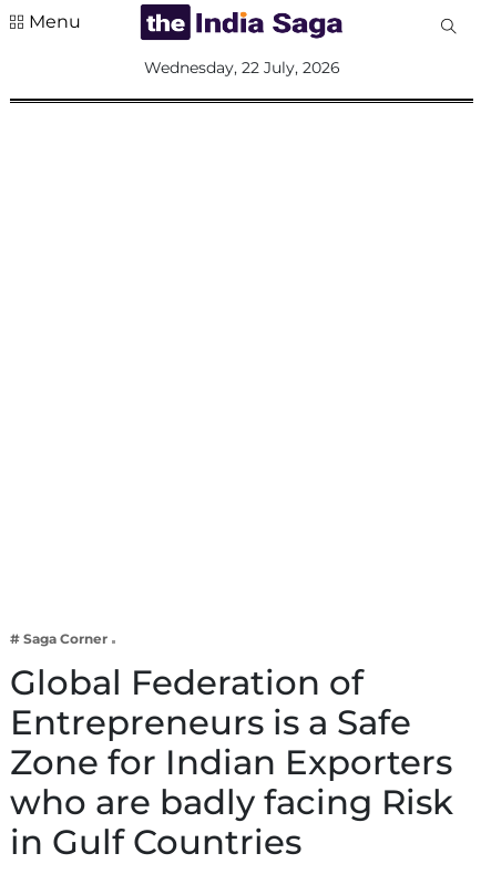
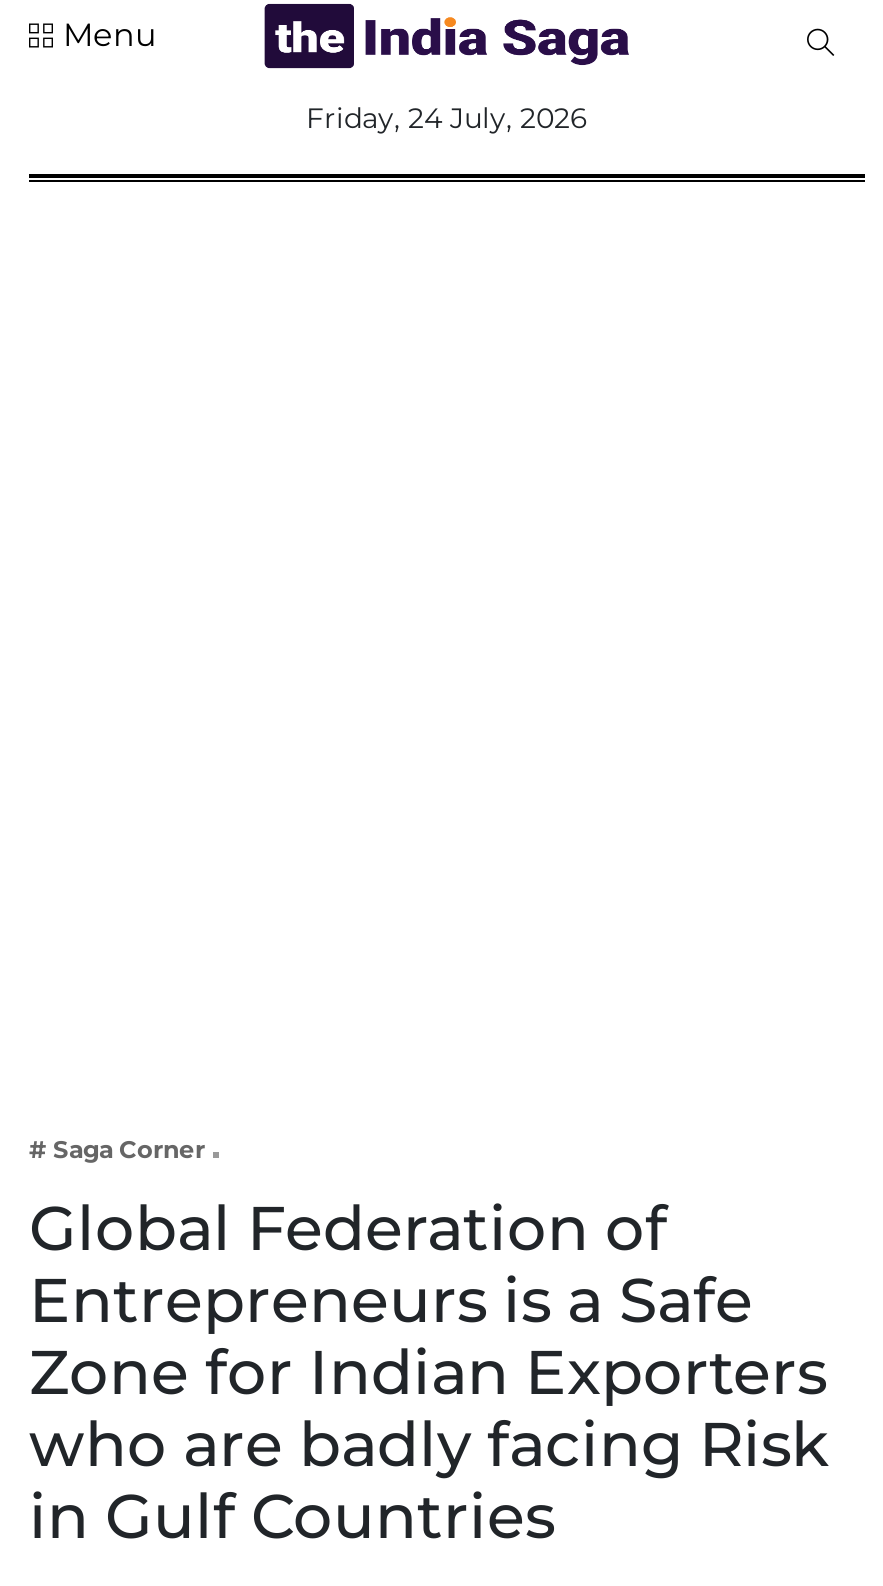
- Wednesday, 22 July, 2026
+ Friday, 24 July, 2026
